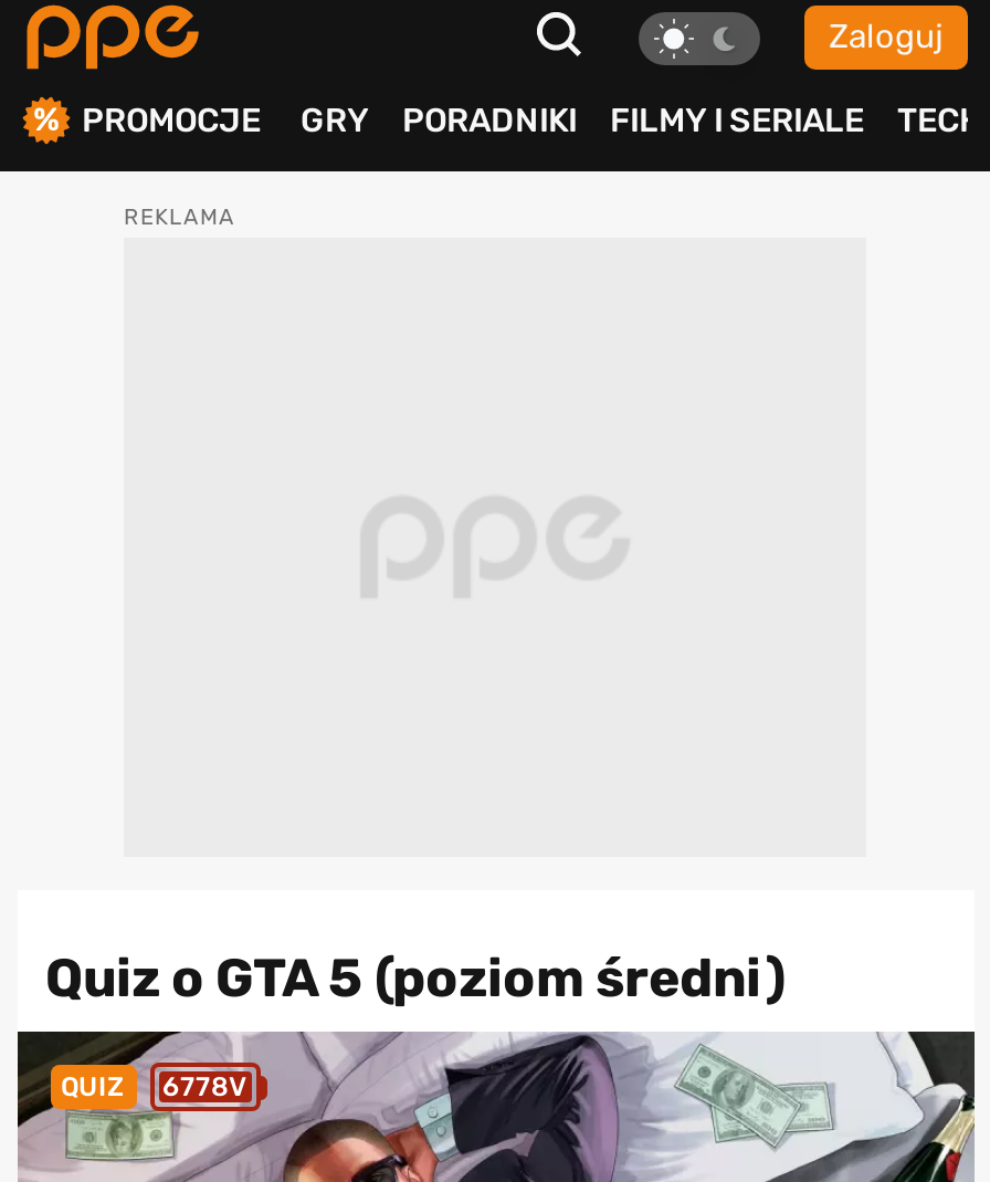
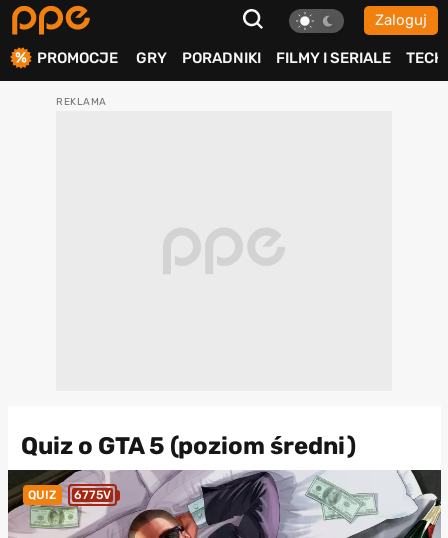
- QUIZ 6778V
+ QUIZ 6775V
